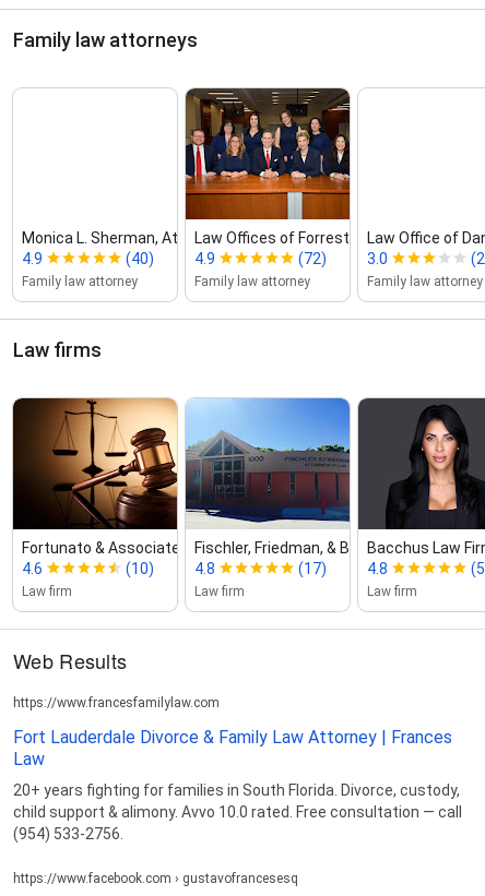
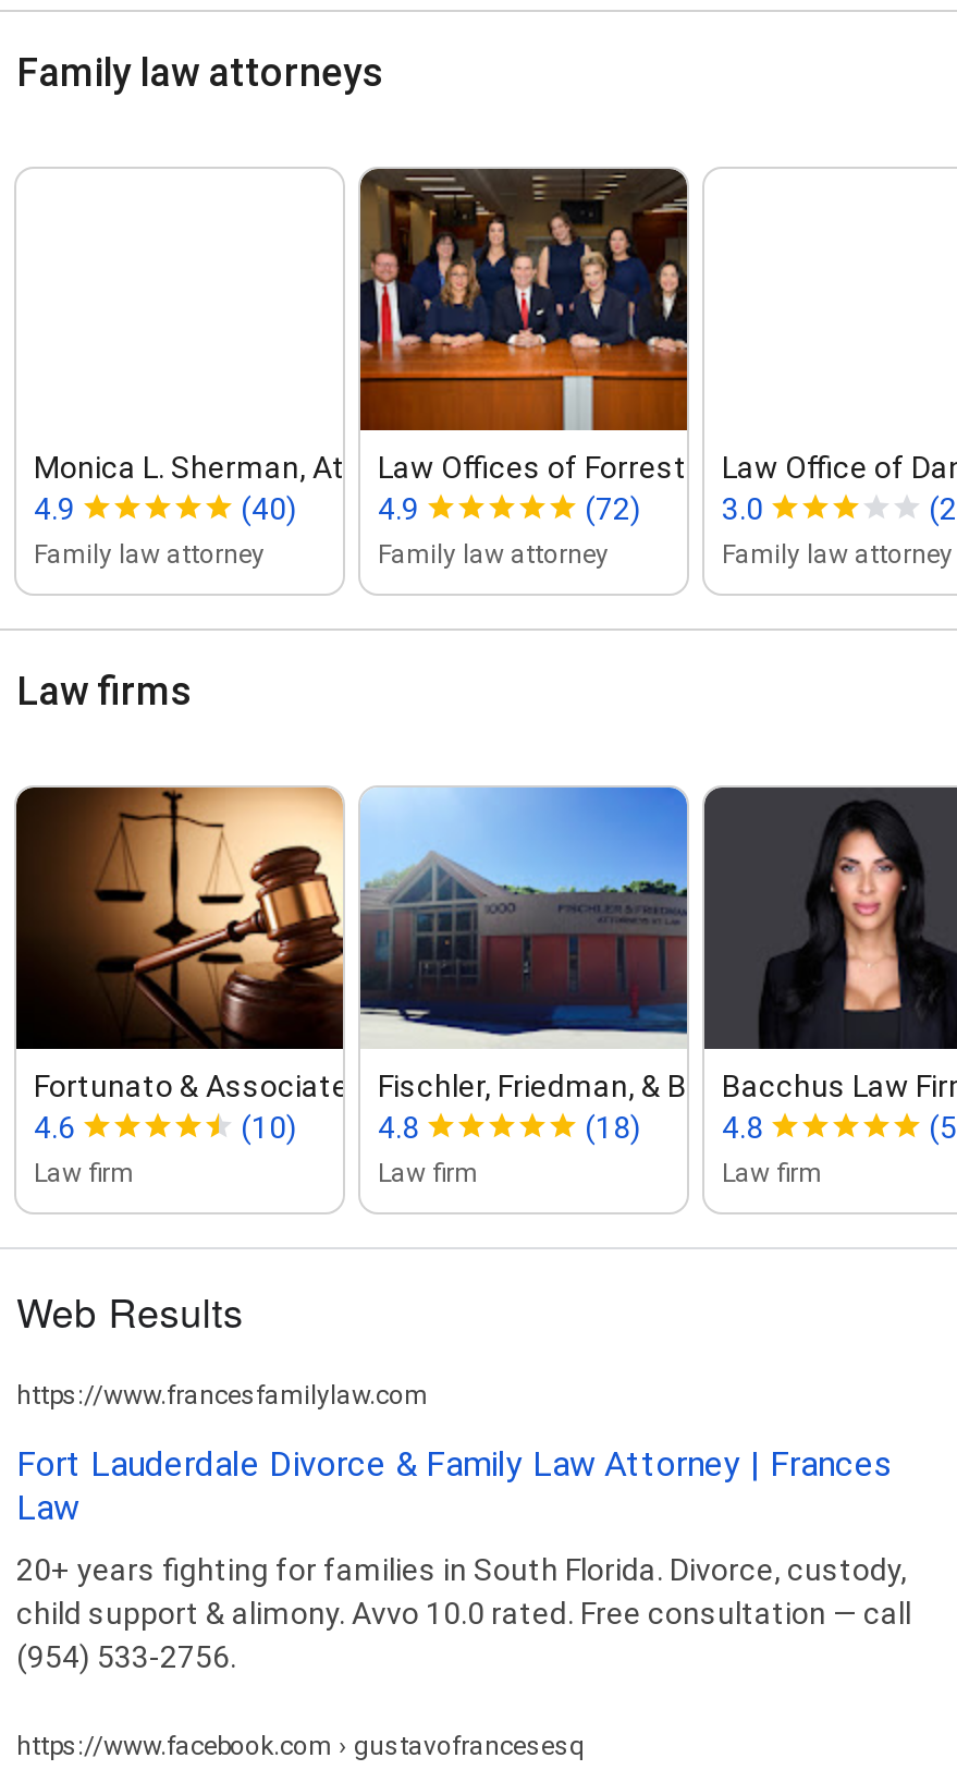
- (17)
+ (18)
